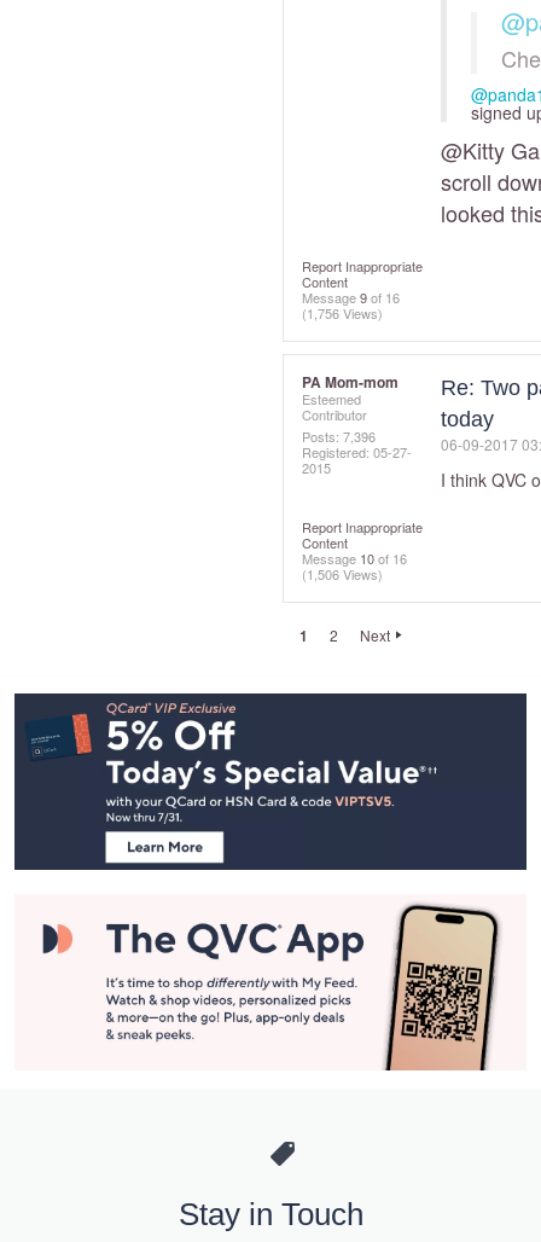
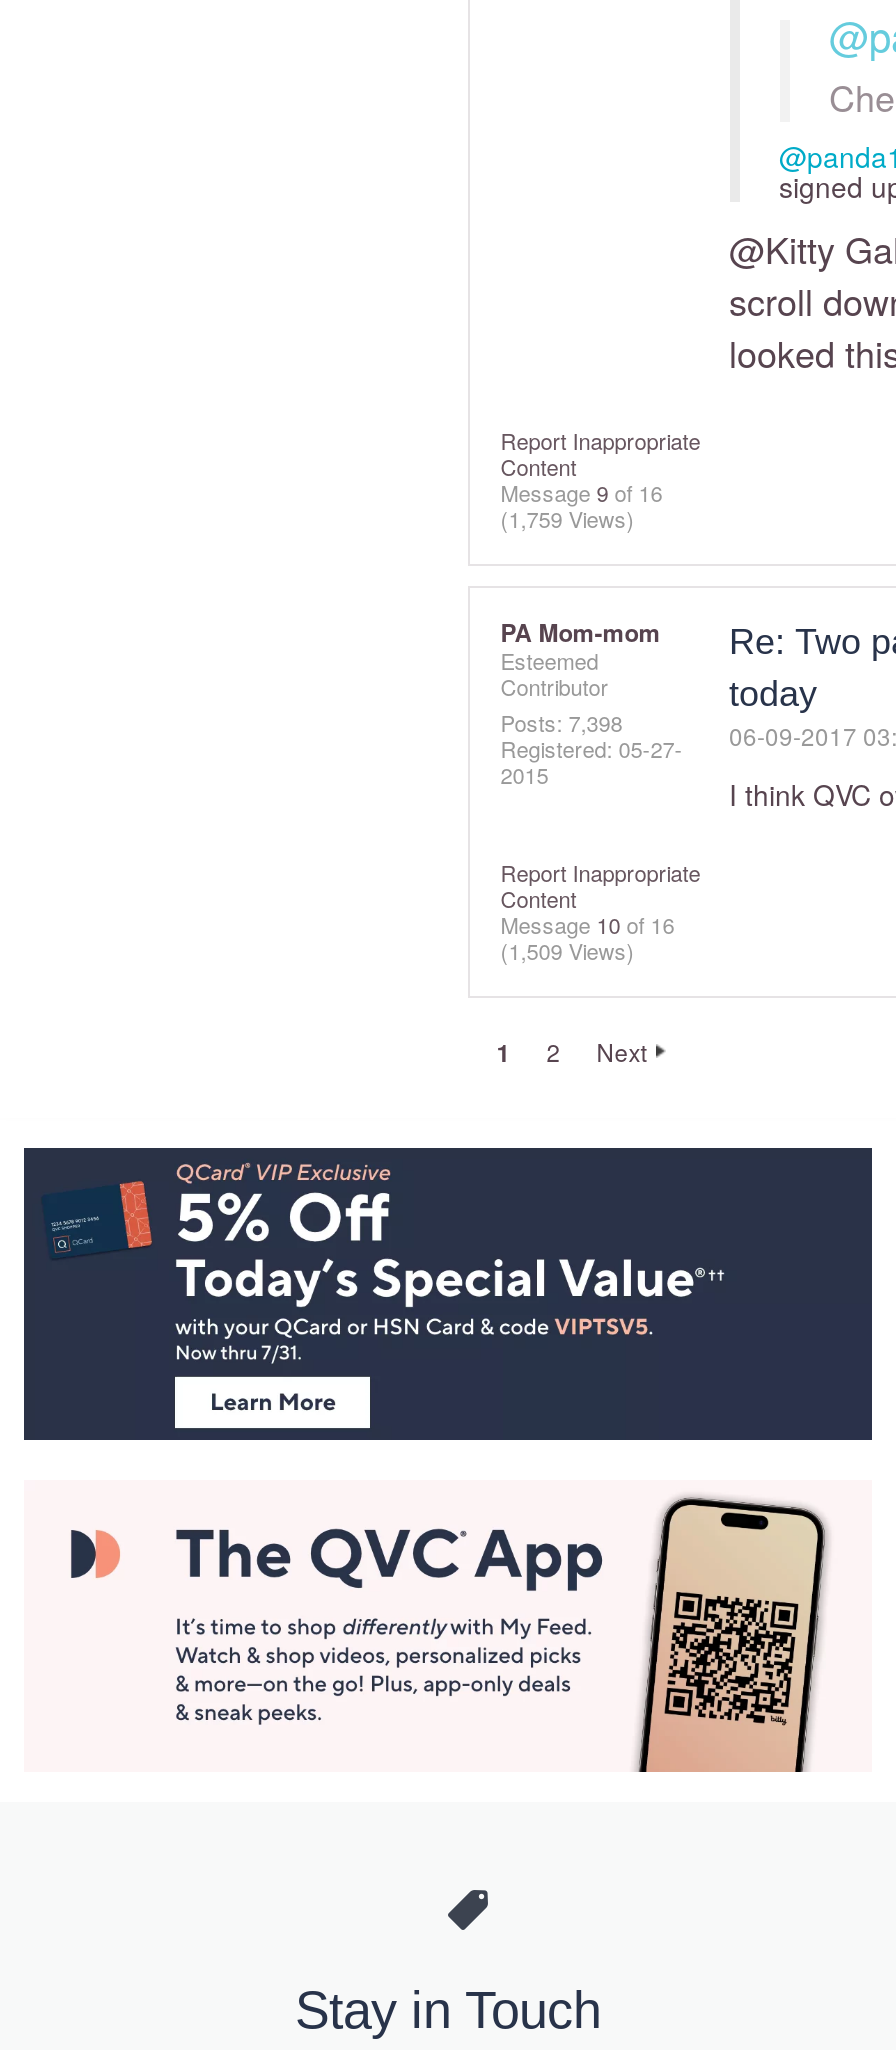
- (1,756 Views)
+ (1,759 Views)

- Posts: 7,396
+ Posts: 7,398

- (1,506 Views)
+ (1,509 Views)
